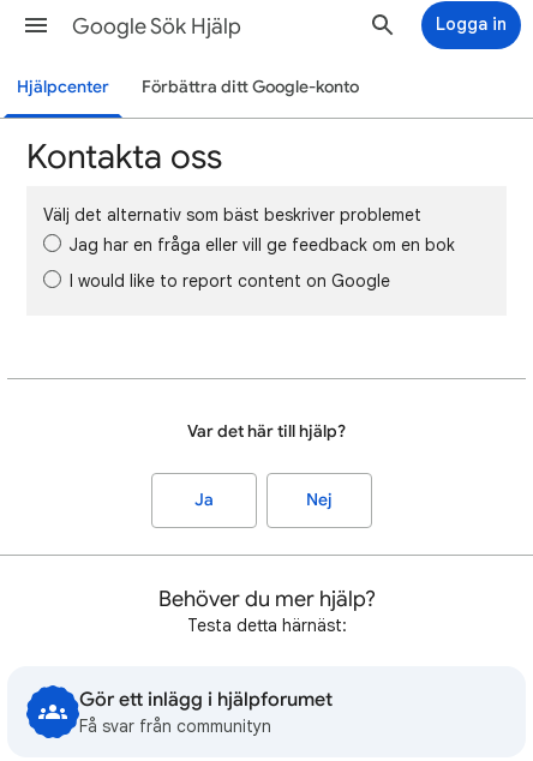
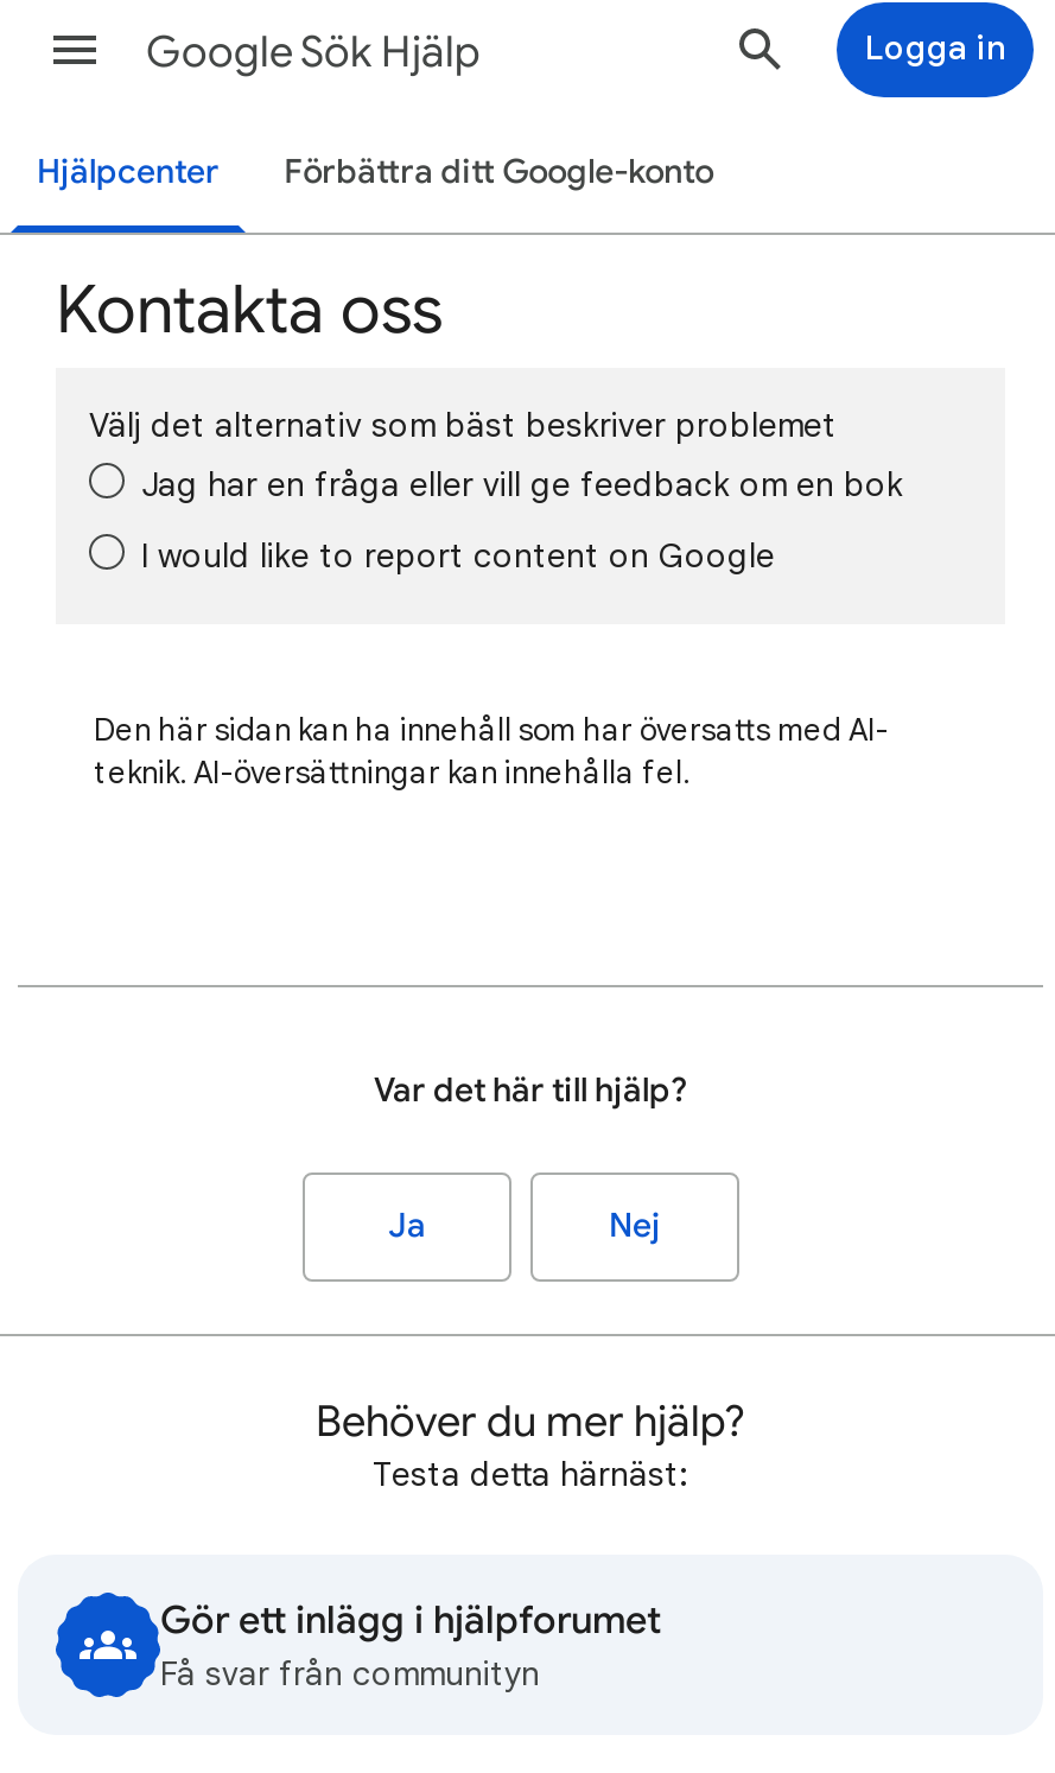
+ Den här sidan kan ha innehåll som har översatts med AI-
+ teknik. AI-översättningar kan innehålla fel.
